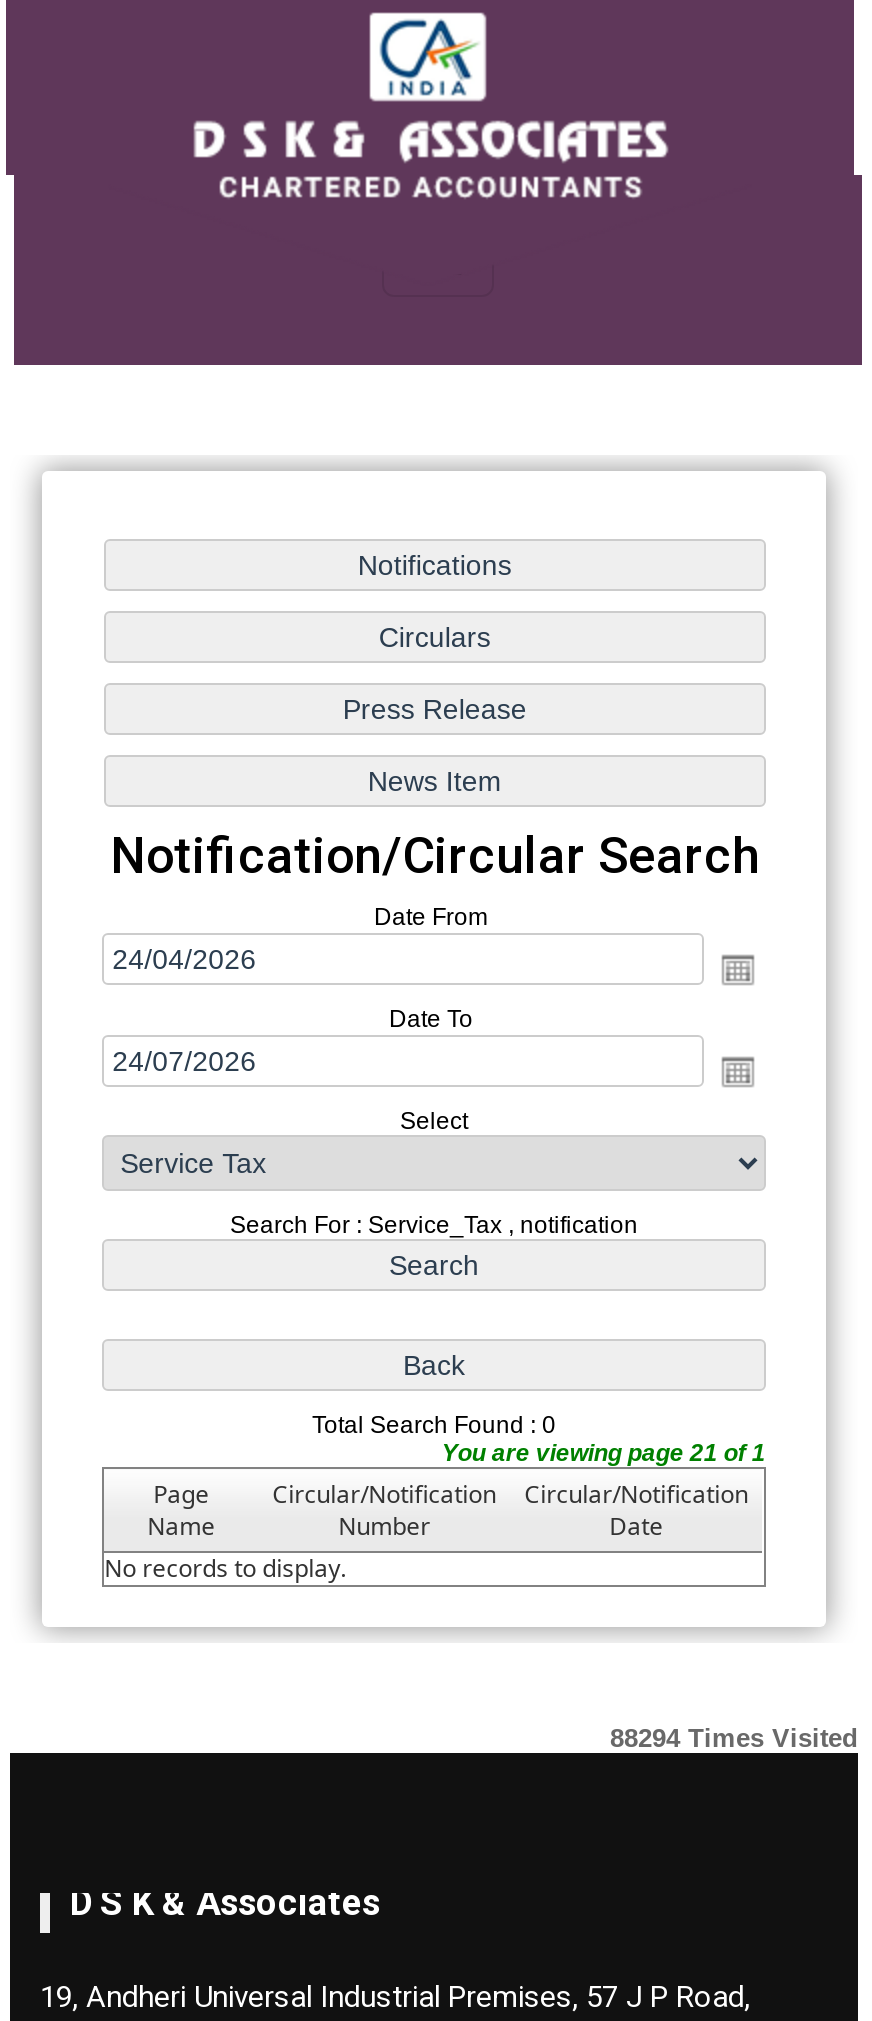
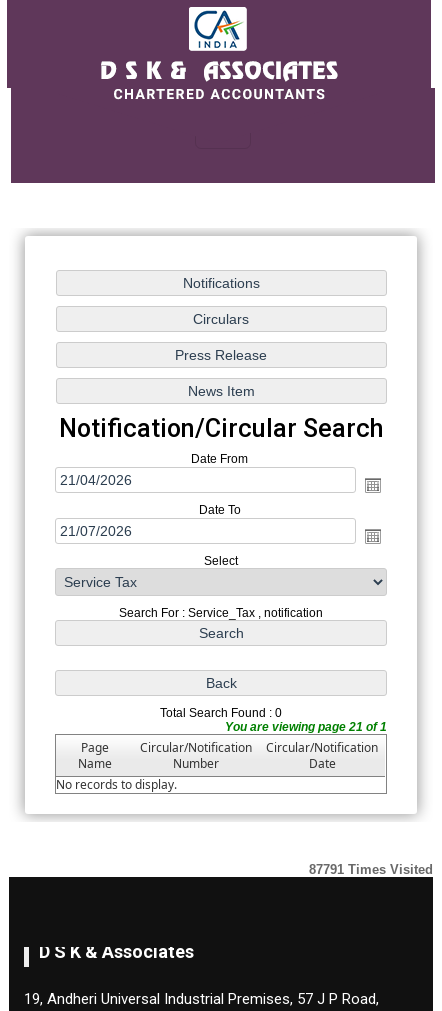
- 88294 Times Visited
+ 87791 Times Visited
